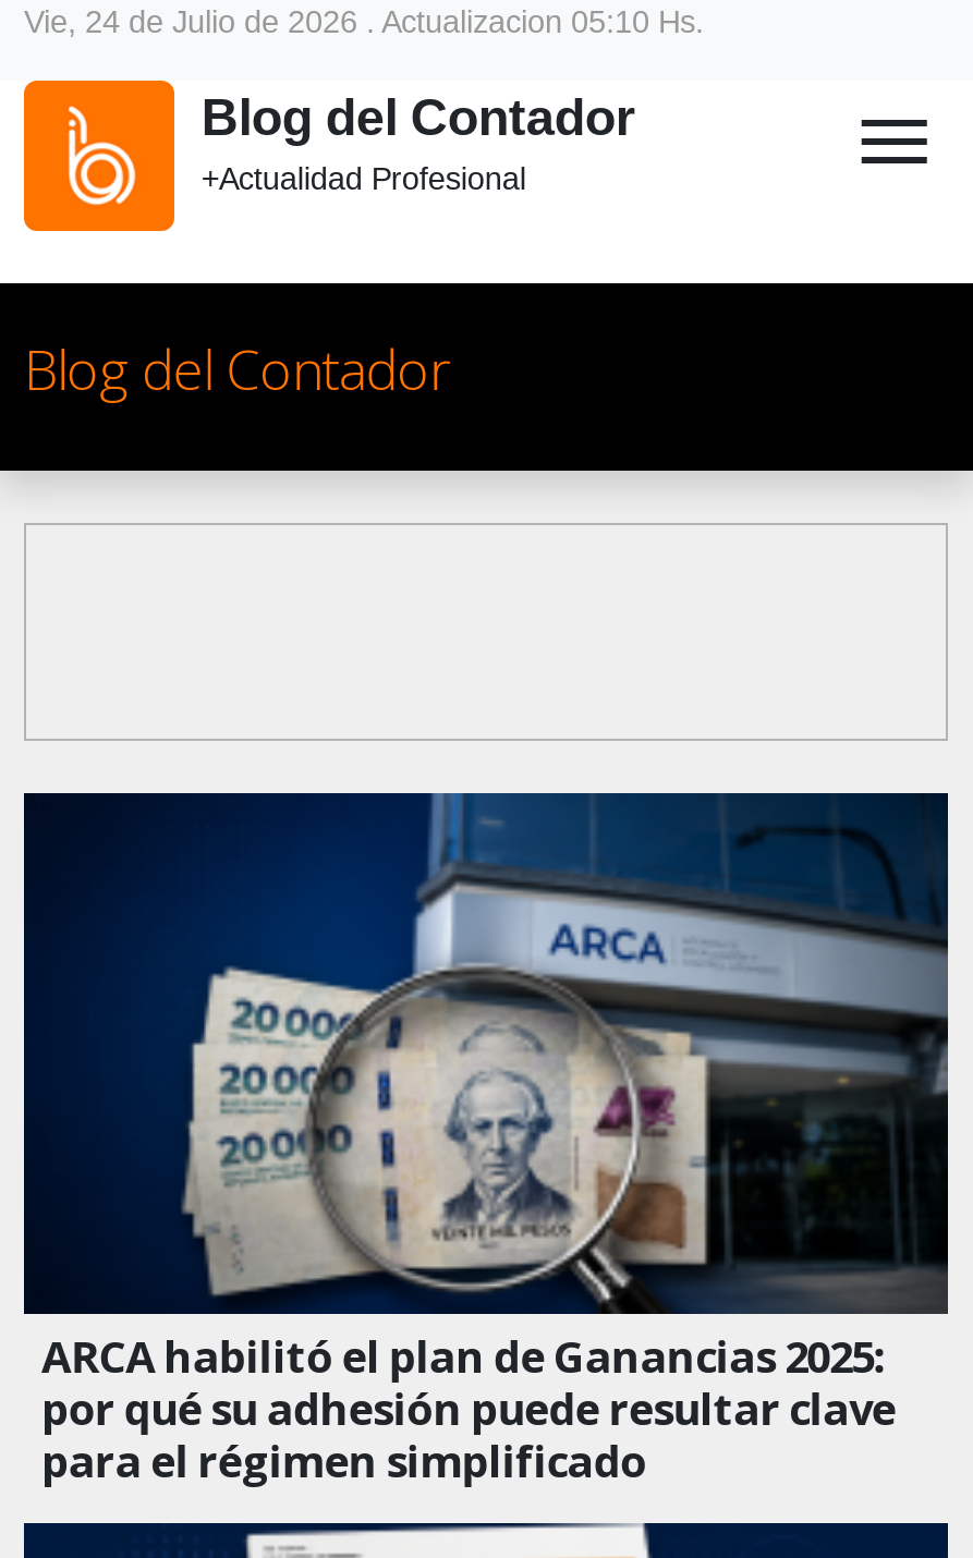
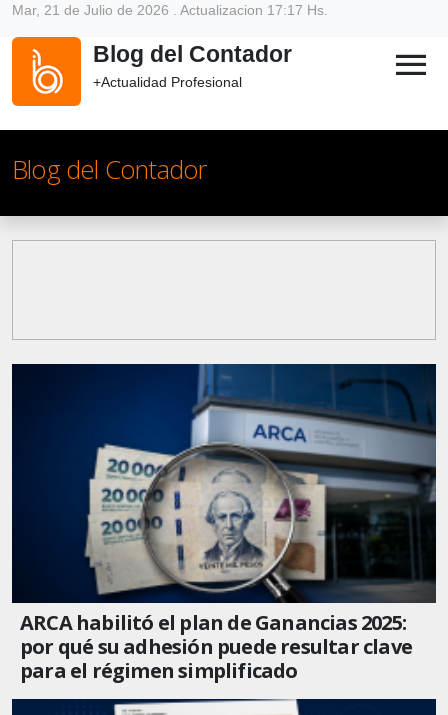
- Vie, 24 de Julio de 2026 . Actualizacion 05:10 Hs.
+ Mar, 21 de Julio de 2026 . Actualizacion 17:17 Hs.
